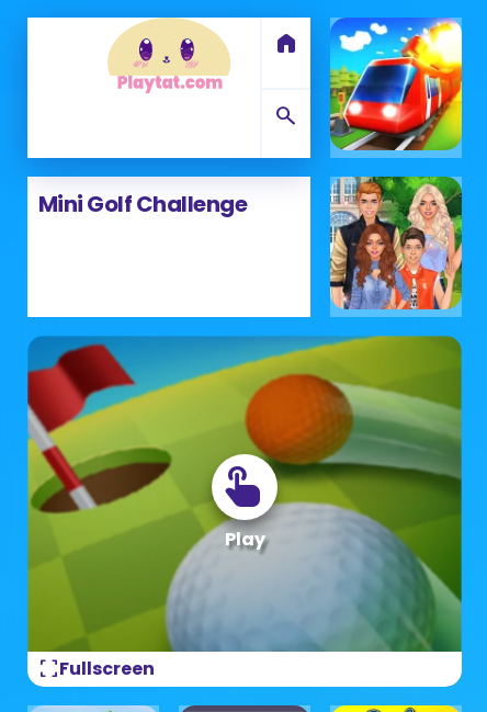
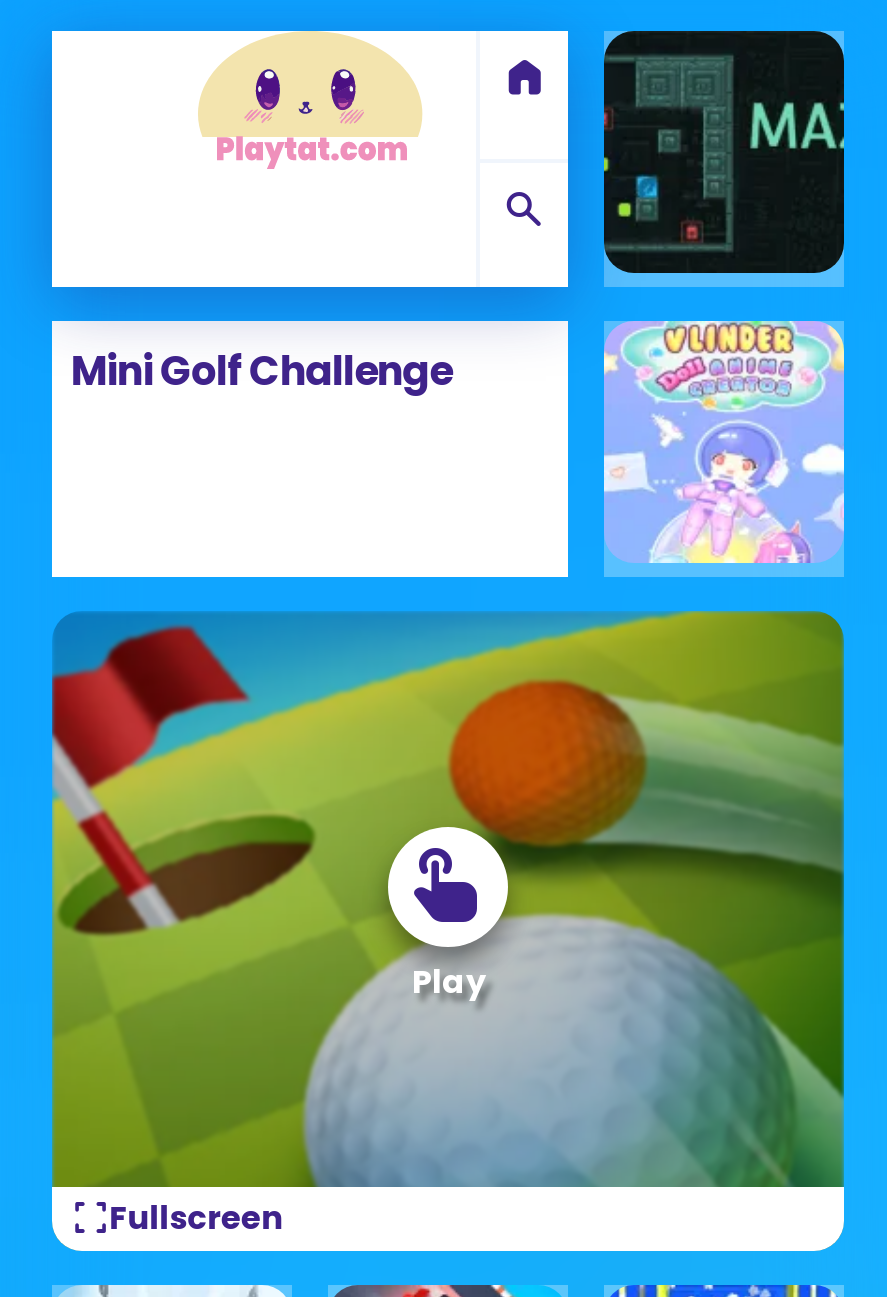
- [image]
+ [image]

- [image]
+ [image]
